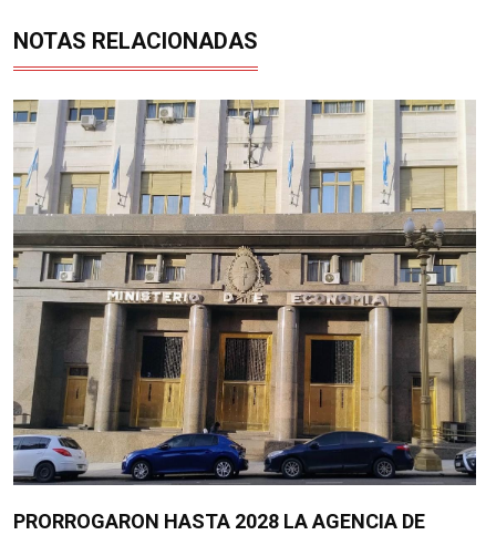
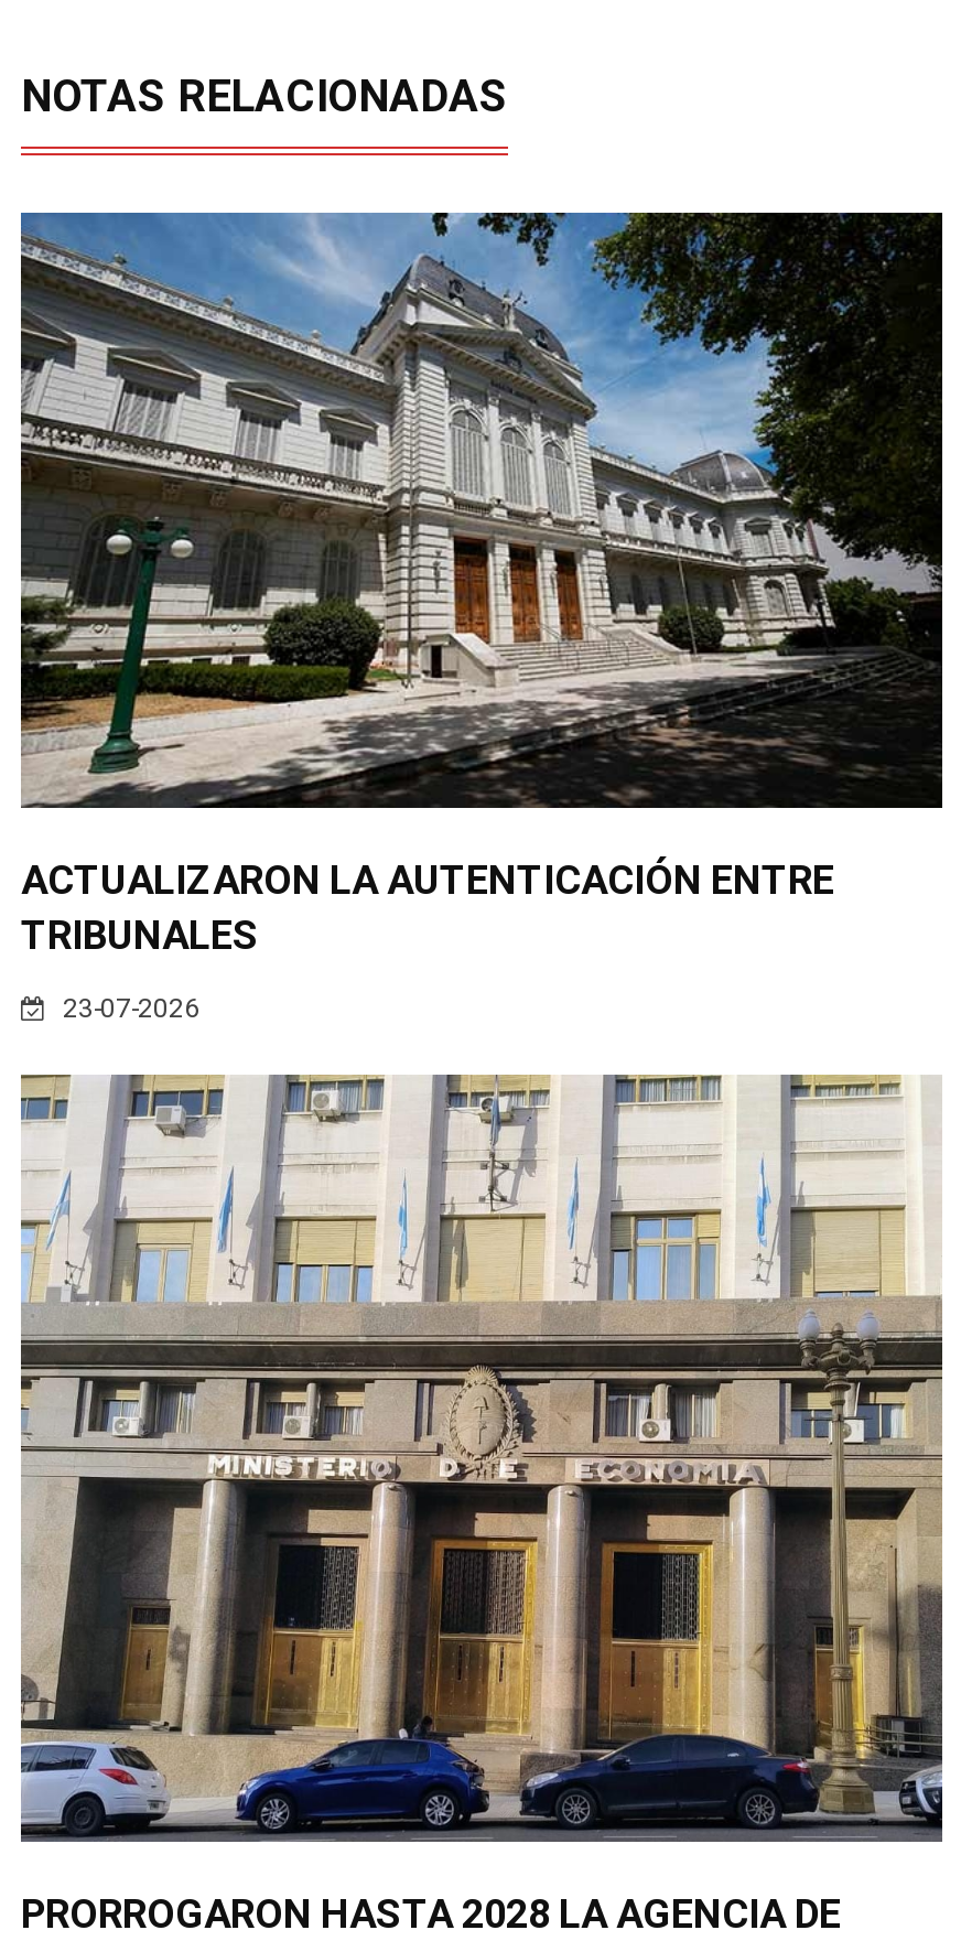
+ [image]
+ ACTUALIZARON LA AUTENTICACIÓN ENTRE
+ TRIBUNALES
+ 23-07-2026
